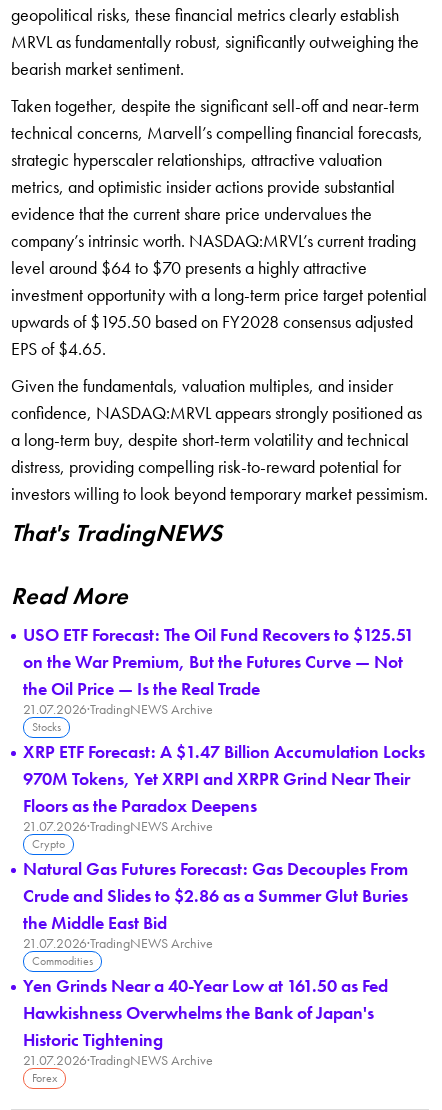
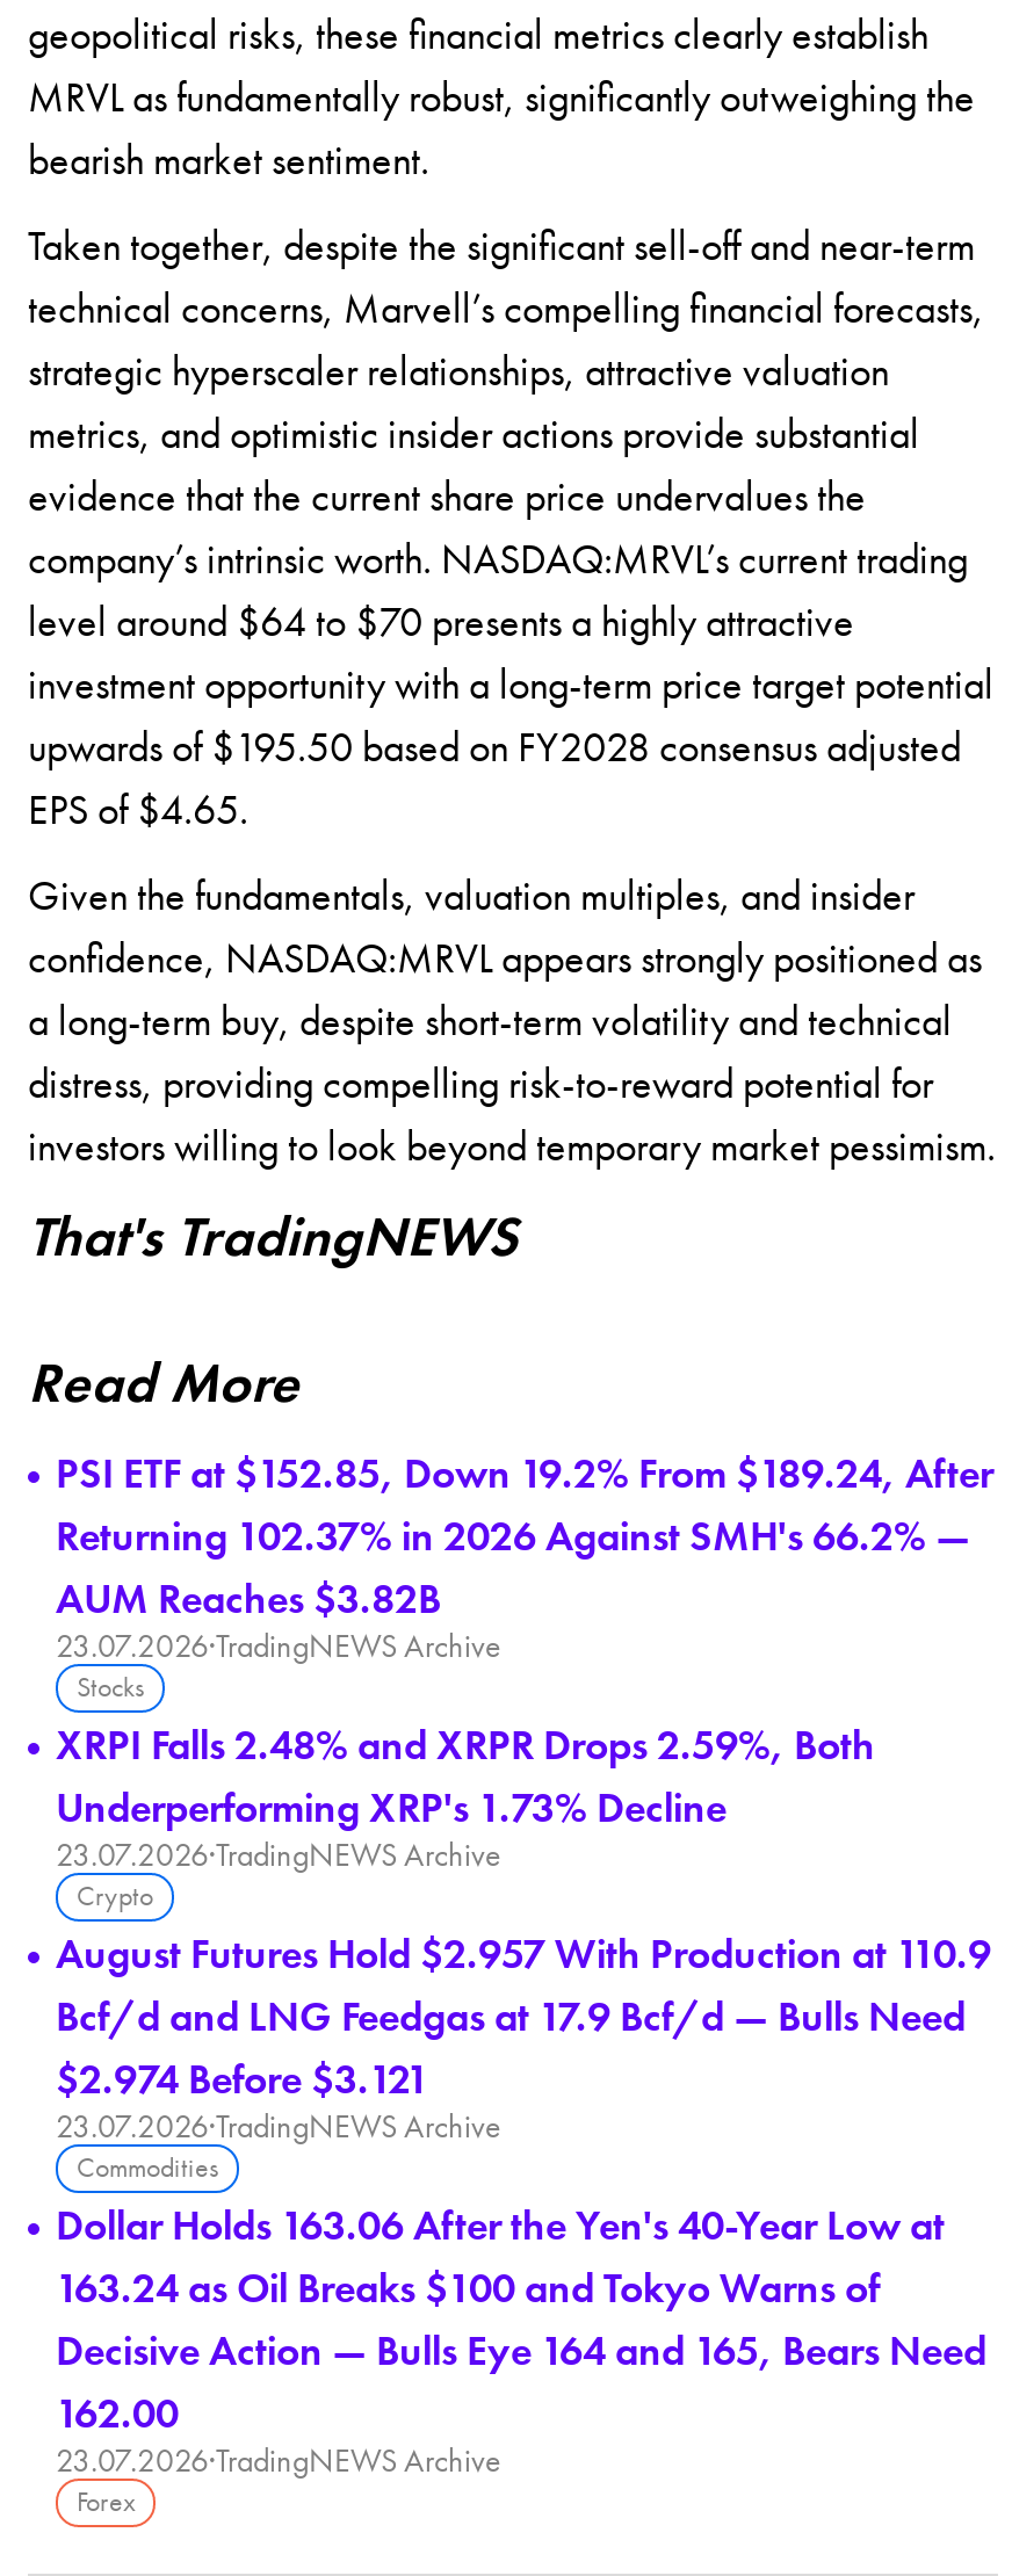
- USO ETF Forecast: The Oil Fund Recovers to $125.51
- on the War Premium, But the Futures Curve — Not
- the Oil Price — Is the Real Trade
- 21.07.2026·TradingNEWS Archive
+ PSI ETF at $152.85, Down 19.2% From $189.24, After
+ Returning 102.37% in 2026 Against SMH's 66.2% —
+ AUM Reaches $3.82B
+ 23.07.2026·TradingNEWS Archive

- XRP ETF Forecast: A $1.47 Billion Accumulation Locks
- 970M Tokens, Yet XRPI and XRPR Grind Near Their
- Floors as the Paradox Deepens
- 21.07.2026·TradingNEWS Archive
+ XRPI Falls 2.48% and XRPR Drops 2.59%, Both
+ Underperforming XRP's 1.73% Decline
+ 23.07.2026·TradingNEWS Archive

moved up: Crypto

- Natural Gas Futures Forecast: Gas Decouples From
- Crude and Slides to $2.86 as a Summer Glut Buries
- the Middle East Bid
- 21.07.2026·TradingNEWS Archive
+ August Futures Hold $2.957 With Production at 110.9
+ Bcf/d and LNG Feedgas at 17.9 Bcf/d — Bulls Need
+ $2.974 Before $3.121
+ 23.07.2026·TradingNEWS Archive

moved up: Commodities

- Yen Grinds Near a 40-Year Low at 161.50 as Fed
- Hawkishness Overwhelms the Bank of Japan's
- Historic Tightening
- 21.07.2026·TradingNEWS Archive
+ Dollar Holds 163.06 After the Yen's 40-Year Low at
+ 163.24 as Oil Breaks $100 and Tokyo Warns of
+ Decisive Action — Bulls Eye 164 and 165, Bears Need
+ 162.00
+ 23.07.2026·TradingNEWS Archive
